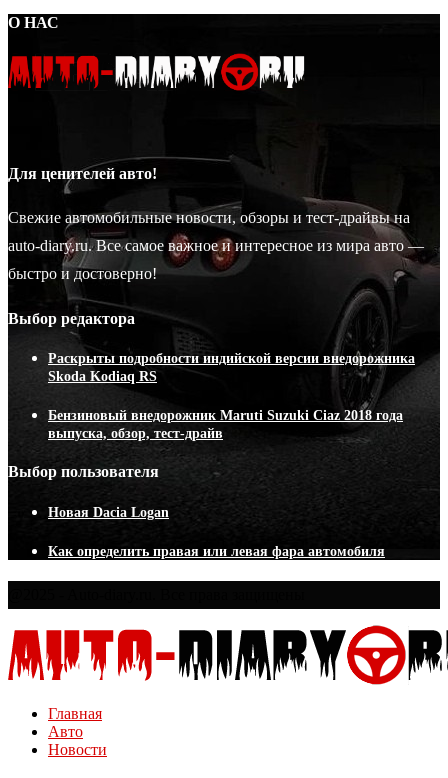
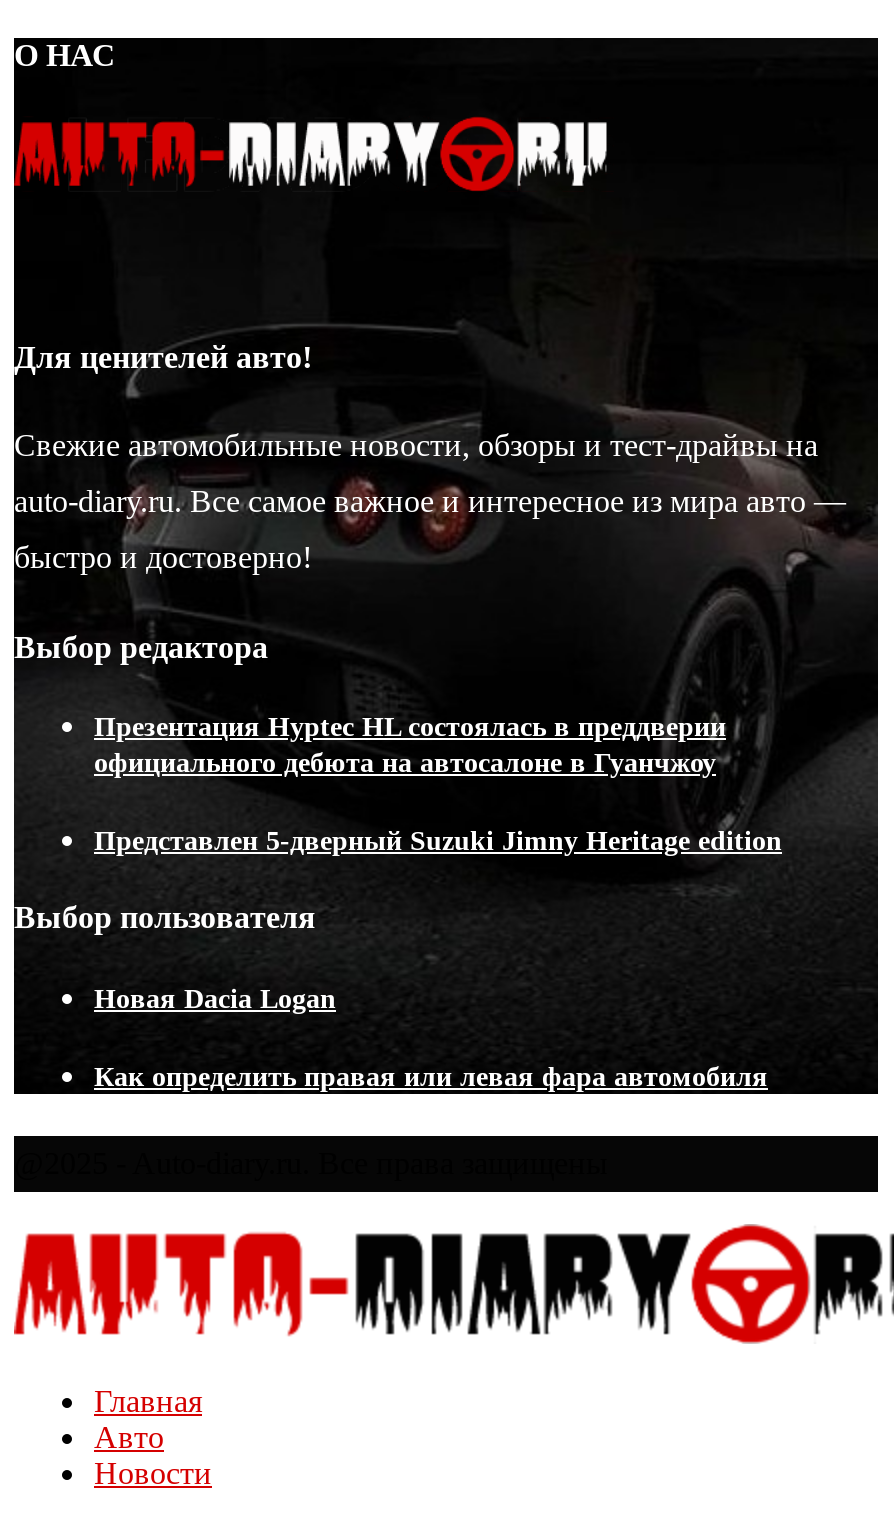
- Раскрыты подробности индийской версии внедорожника
- Skoda Kodiaq RS
+ Презентация Hyptec HL состоялась в преддверии
+ официального дебюта на автосалоне в Гуанчжоу

- Бензиновый внедорожник Maruti Suzuki Ciaz 2018 года
- выпуска, обзор, тест-драйв
+ Представлен 5-дверный Suzuki Jimny Heritage edition
